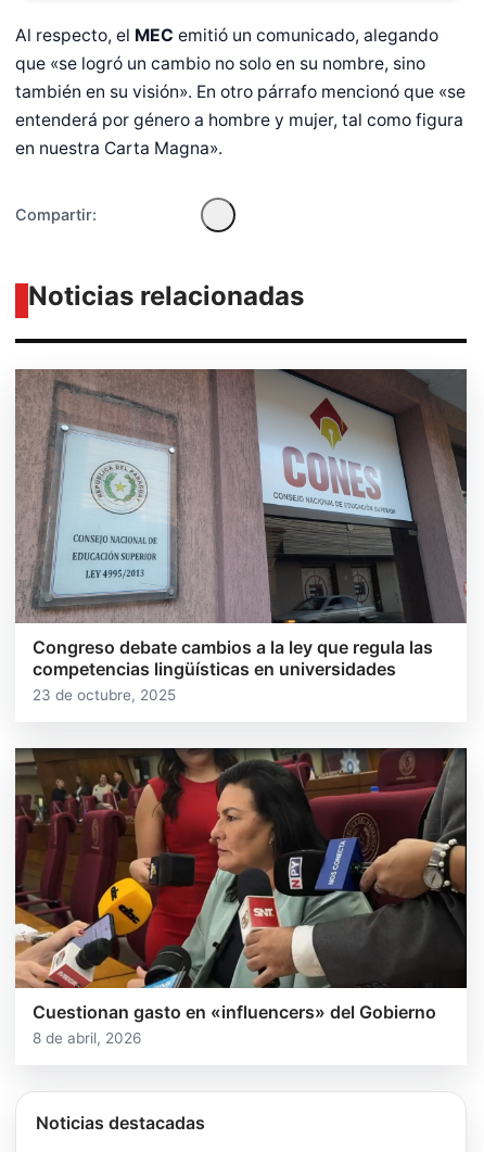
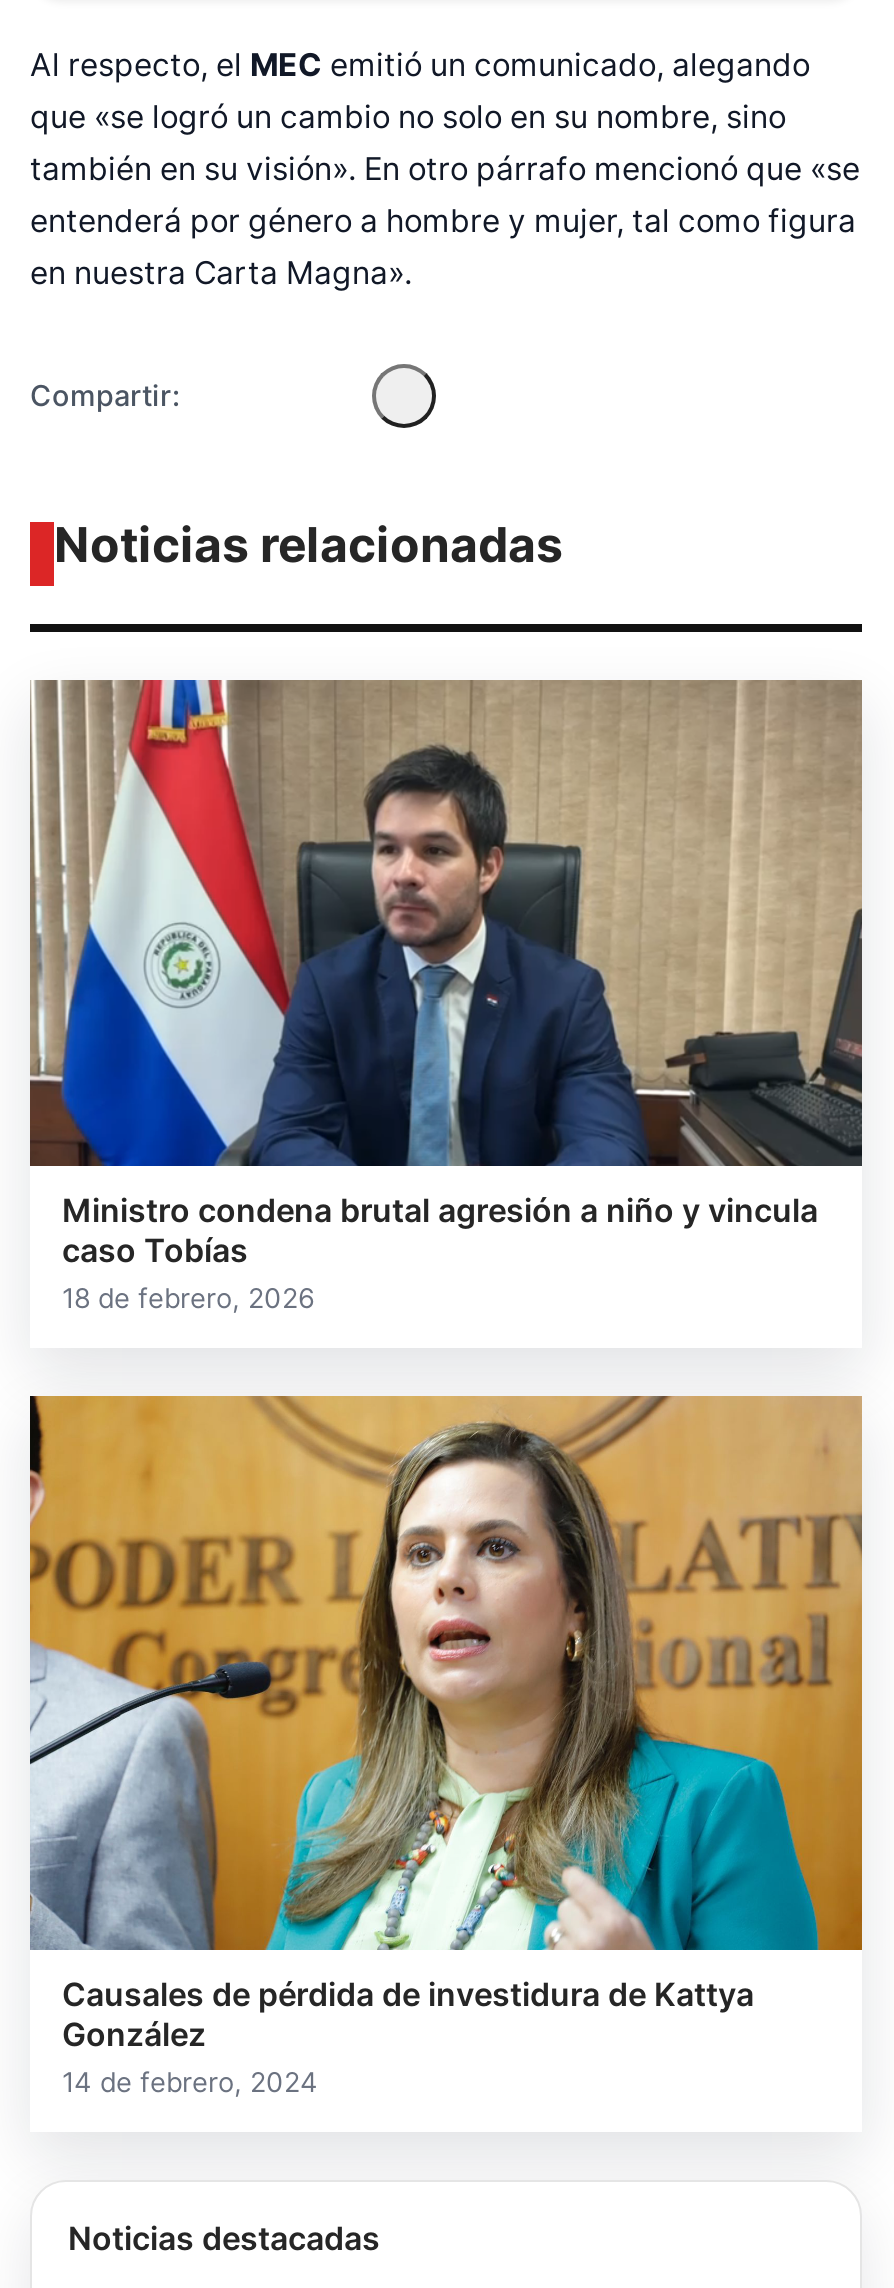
- [image]
- Congreso debate cambios a la ley que regula las
- competencias lingüísticas en universidades
- 23 de octubre, 2025
+ [image]
+ Ministro condena brutal agresión a niño y vincula
+ caso Tobías
+ 18 de febrero, 2026

- [image]
- Cuestionan gasto en «influencers» del Gobierno
- 8 de abril, 2026
+ [image]
+ Causales de pérdida de investidura de Kattya
+ González
+ 14 de febrero, 2024
